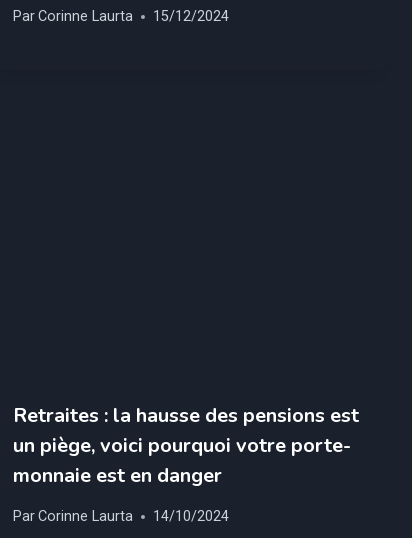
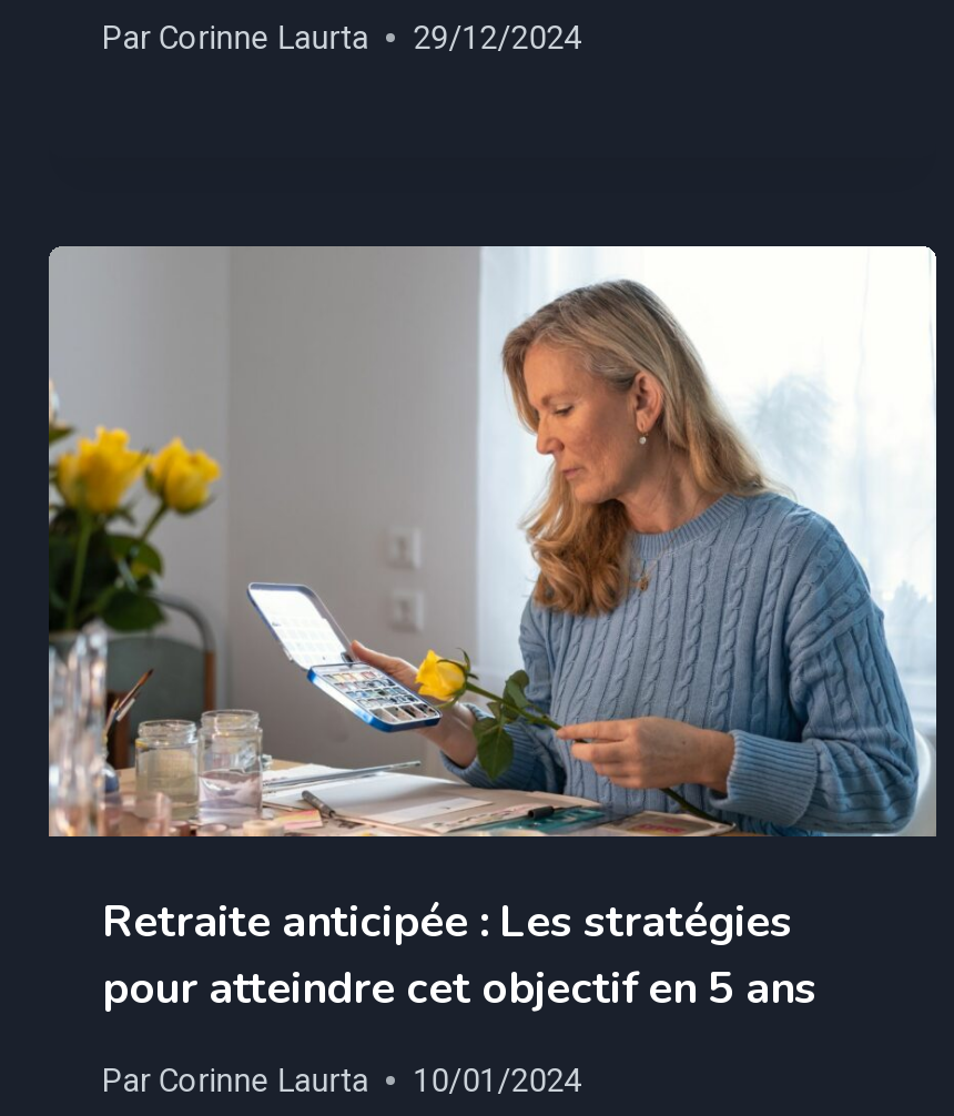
- Par Corinne Laurta 15/12/2024
+ Par Corinne Laurta 29/12/2024

+ [image]

- Retraites : la hausse des pensions est
- un piège, voici pourquoi votre porte-
- monnaie est en danger
+ Retraite anticipée : Les stratégies
+ pour atteindre cet objectif en 5 ans

- Par Corinne Laurta 14/10/2024
+ Par Corinne Laurta 10/01/2024
